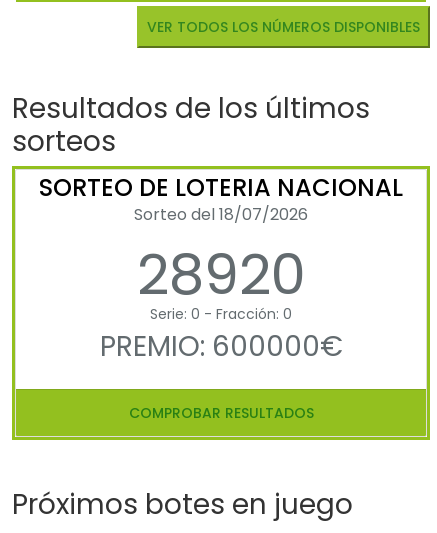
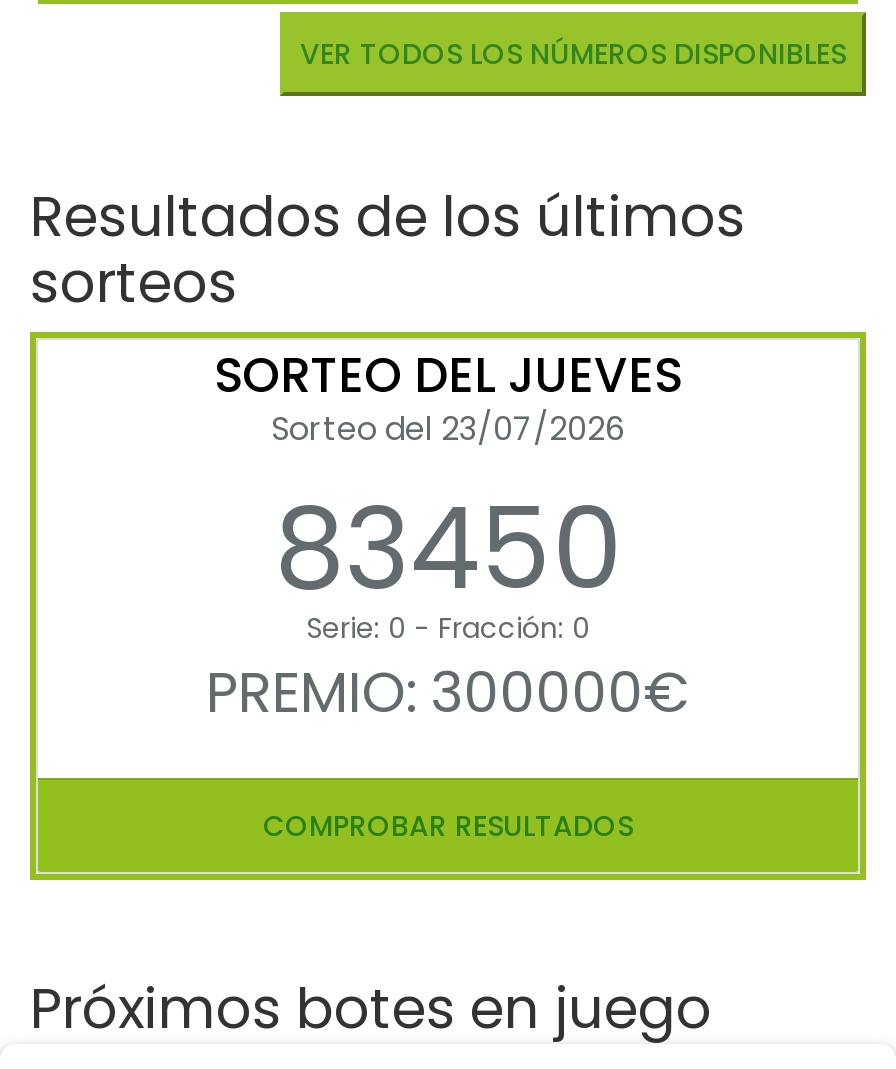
- SORTEO DE LOTERIA NACIONAL
- Sorteo del 18/07/2026
- 28920
+ SORTEO DEL JUEVES
+ Sorteo del 23/07/2026
+ 83450

- PREMIO: 600000€
+ PREMIO: 300000€
